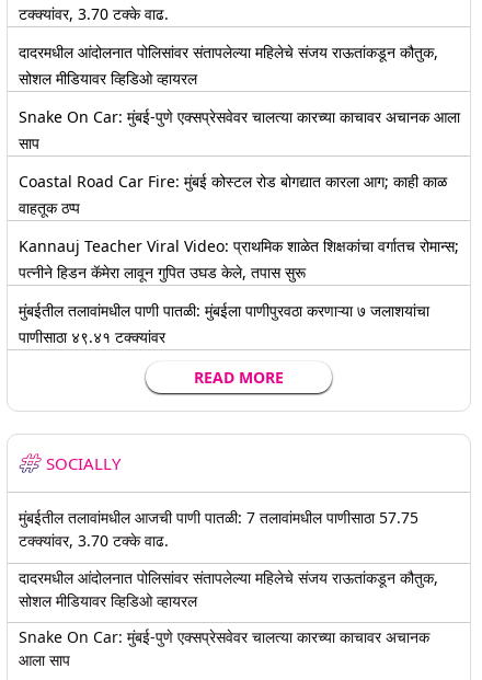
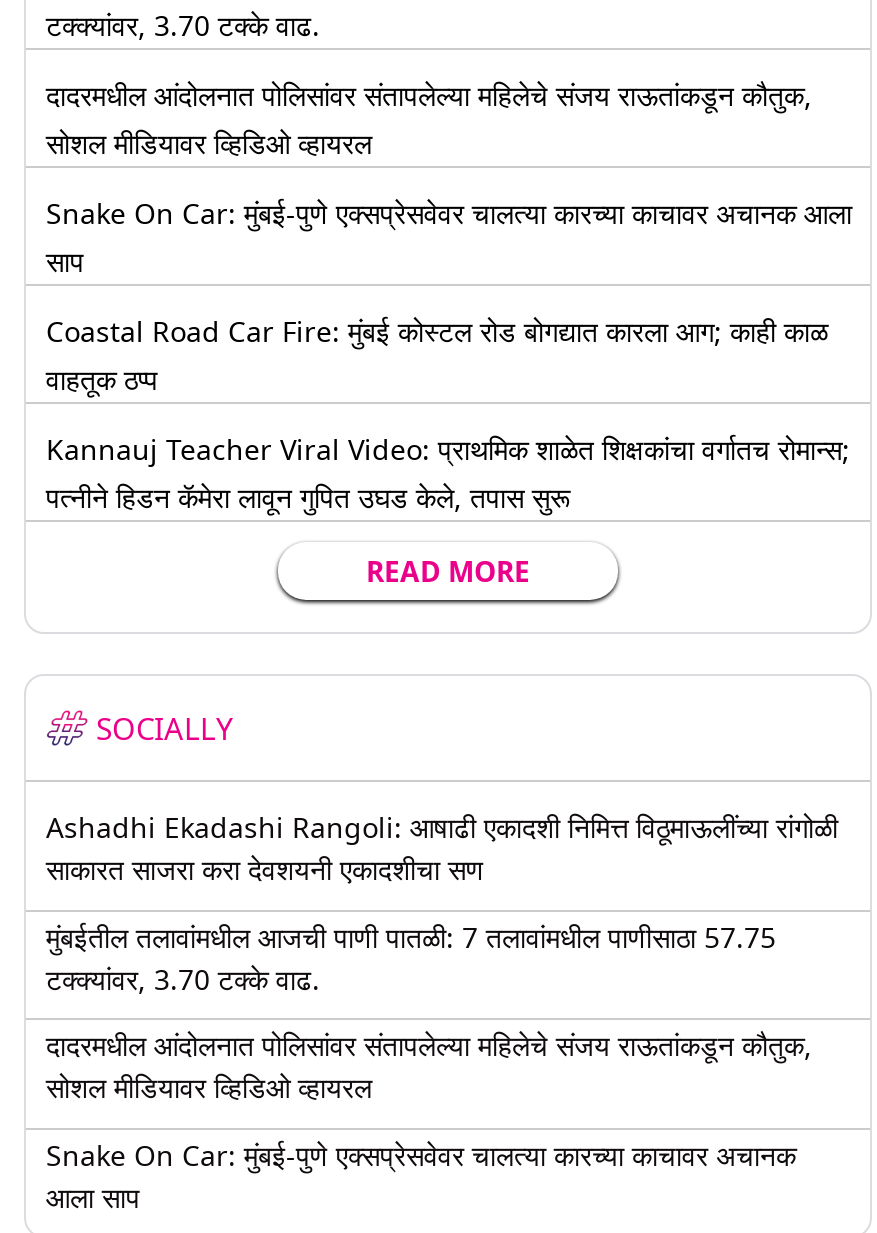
- मुंबईतील तलावांमधील पाणी पातळी: मुंबईला पाणीपुरवठा करणाऱ्या ७ जलाशयांचा
- पाणीसाठा ४९.४१ टक्क्यांवर

moved up: READ MORE | SOCIALLY

+ Ashadhi Ekadashi Rangoli: आषाढी एकादशी निमित्त विठूमाऊलींच्या रांगोळी
+ साकारत साजरा करा देवशयनी एकादशीचा सण
